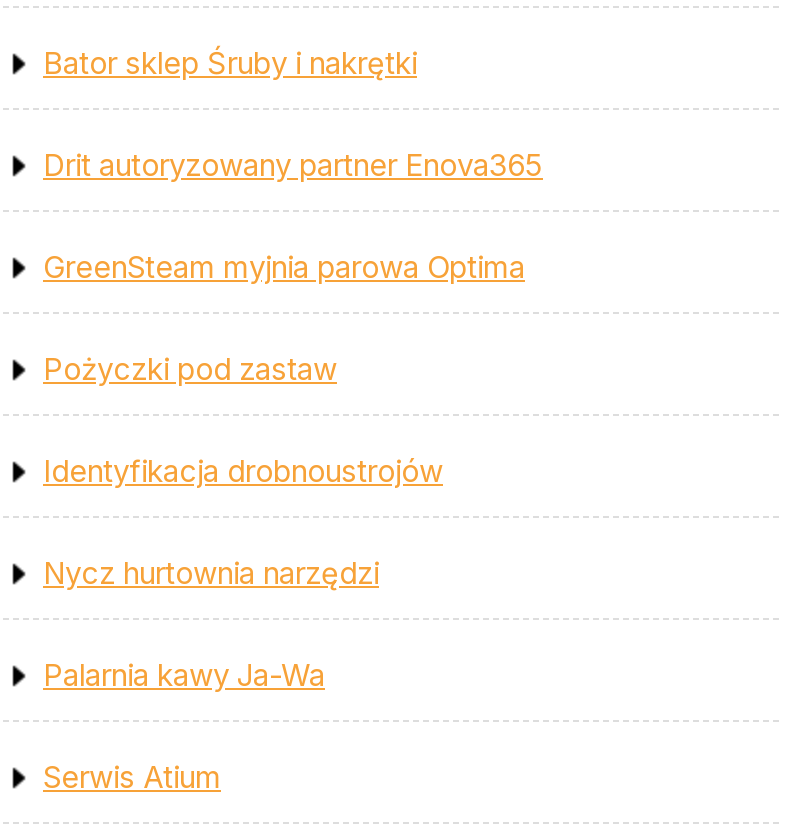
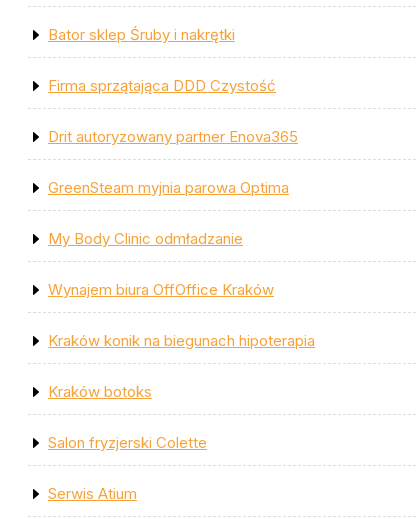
+ Firma sprzątająca DDD Czystość

- Pożyczki pod zastaw
- Identyfikacja drobnoustrojów
- Nycz hurtownia narzędzi
- Palarnia kawy Ja-Wa
+ My Body Clinic odmładzanie
+ Wynajem biura OffOffice Kraków
+ Kraków konik na biegunach hipoterapia
+ Kraków botoks
+ Salon fryzjerski Colette
